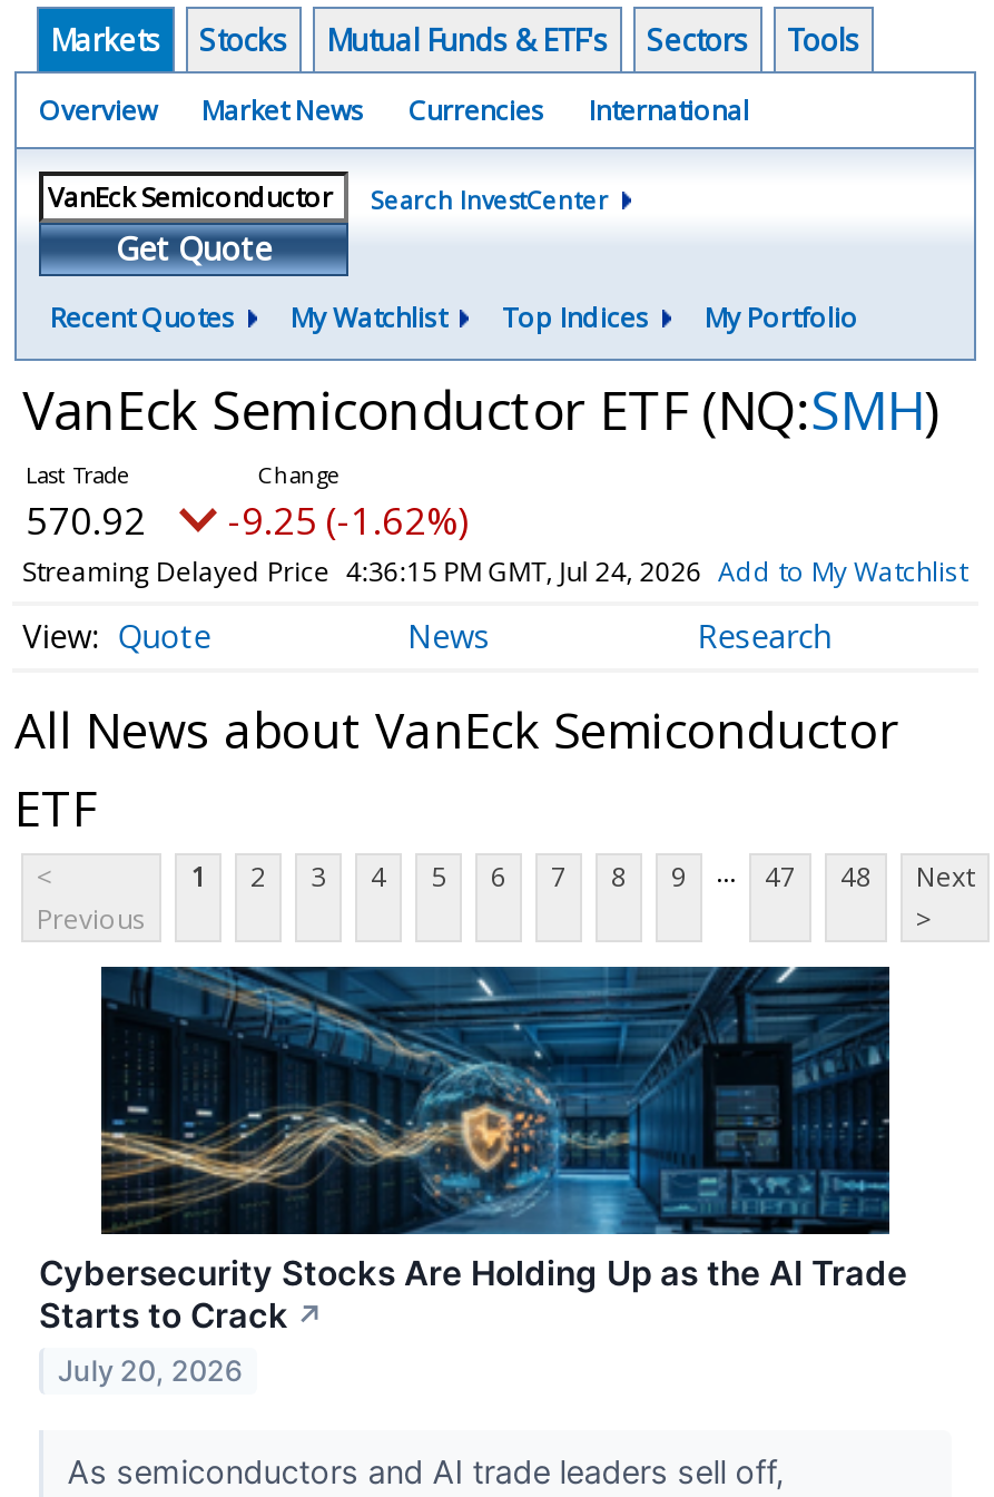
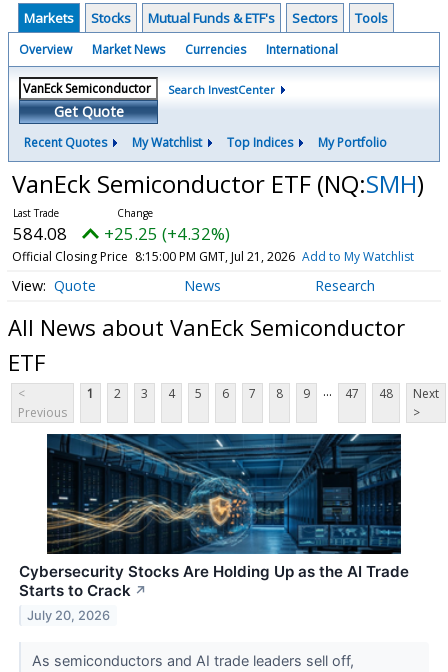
- 570.92
+ 584.08

- -9.25 (-1.62%)
+ +25.25 (+4.32%)

- Streaming Delayed Price 4:36:15 PM GMT, Jul 24, 2026 Add to My Watchlist
+ Official Closing Price 8:15:00 PM GMT, Jul 21, 2026 Add to My Watchlist
